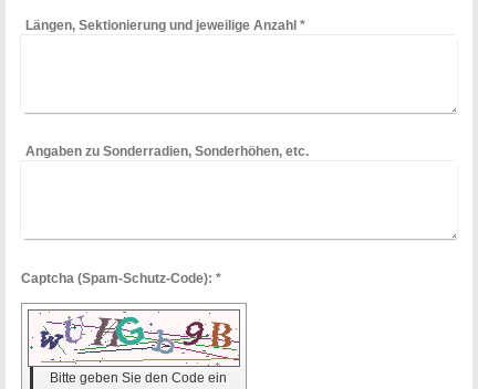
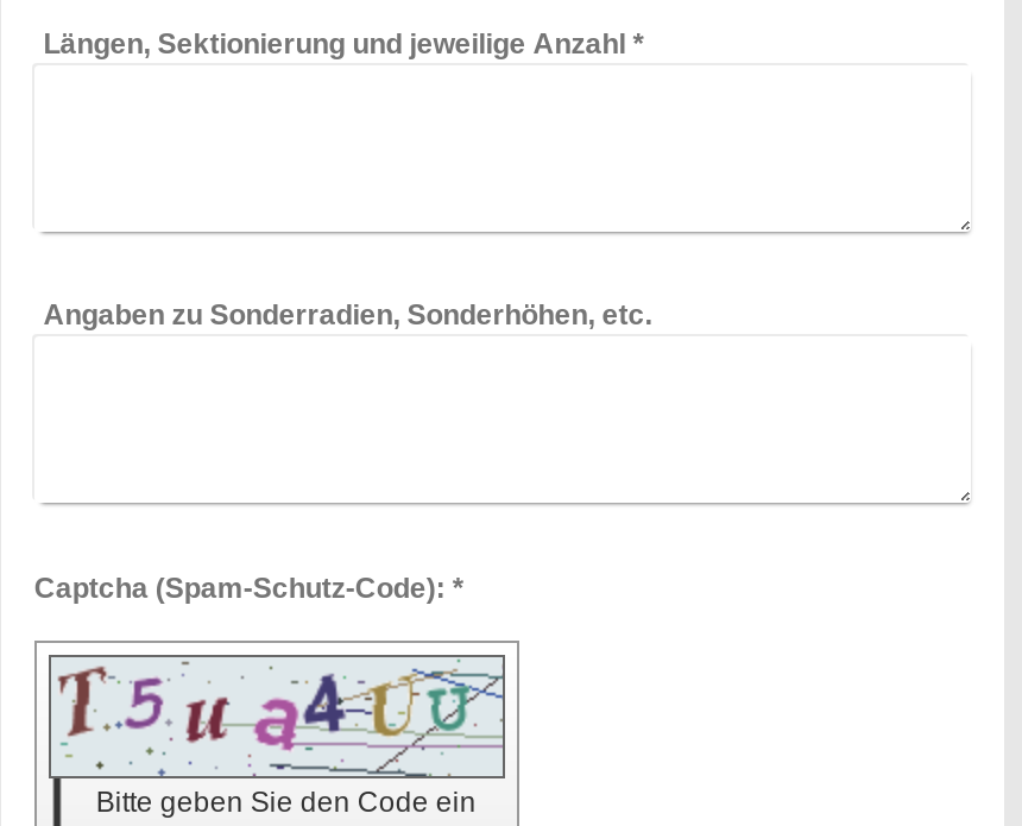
- [image]
+ [image]
